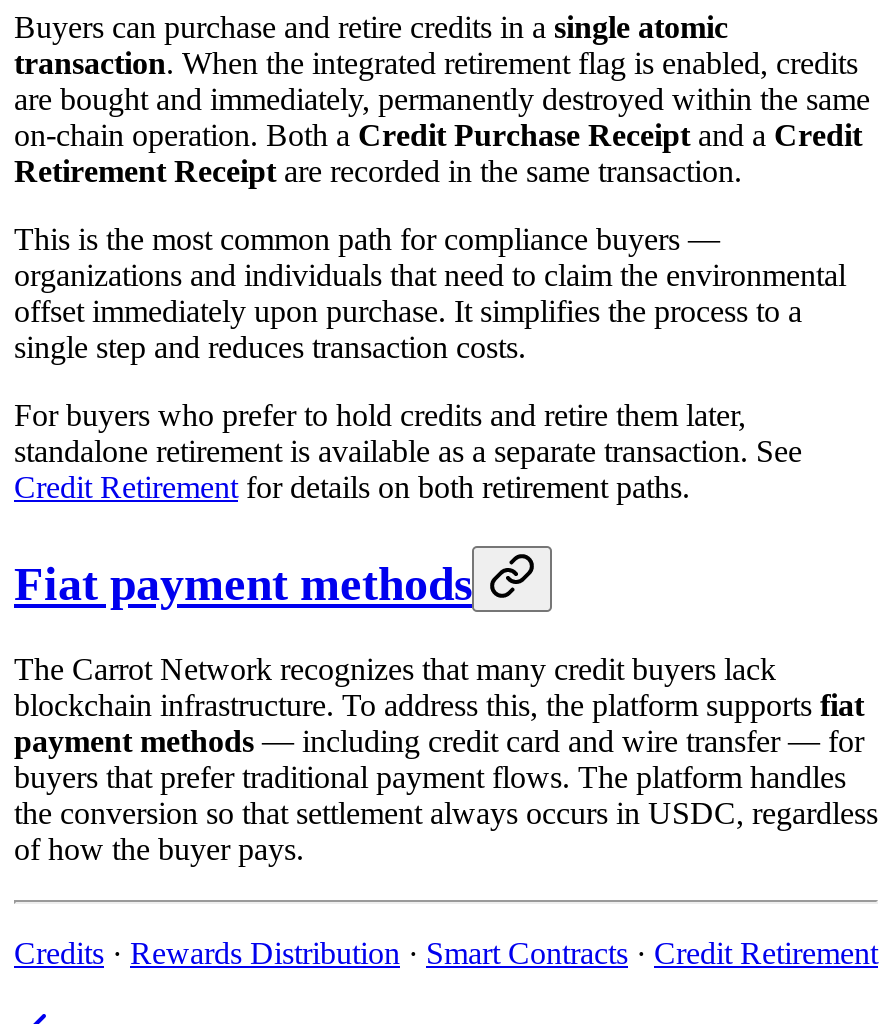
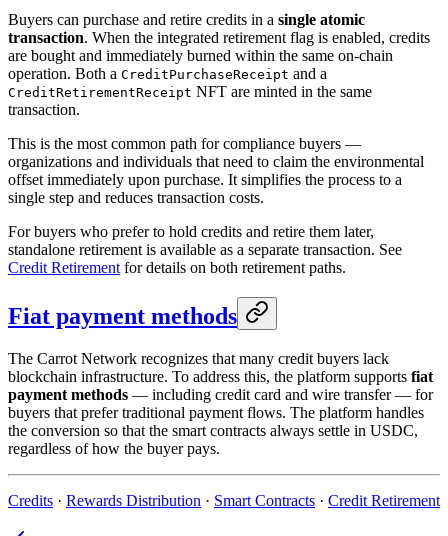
- are bought and immediately, permanently destroyed within the same
- on-chain operation. Both a Credit Purchase Receipt and a Credit
- Retirement Receipt are recorded in the same transaction.
+ are bought and immediately burned within the same on-chain
+ operation. Both a CreditPurchaseReceipt and a
+ CreditRetirementReceipt NFT are minted in the same
+ transaction.

- the conversion so that settlement always occurs in USDC, regardless
- of how the buyer pays.
+ the conversion so that the smart contracts always settle in USDC,
+ regardless of how the buyer pays.
